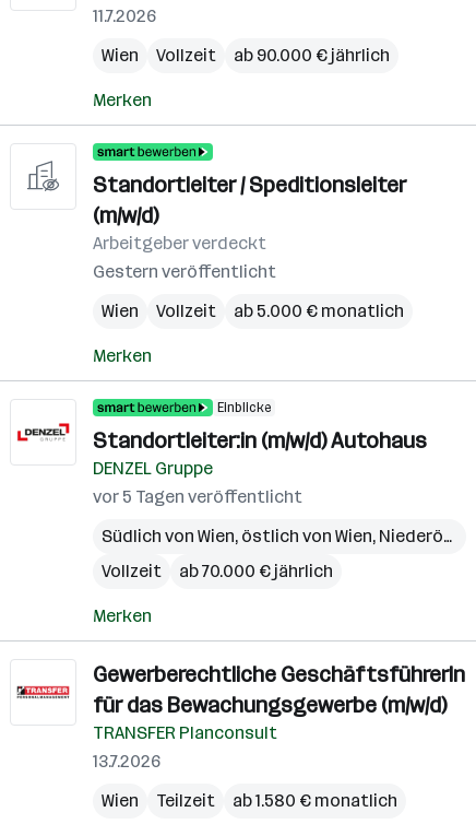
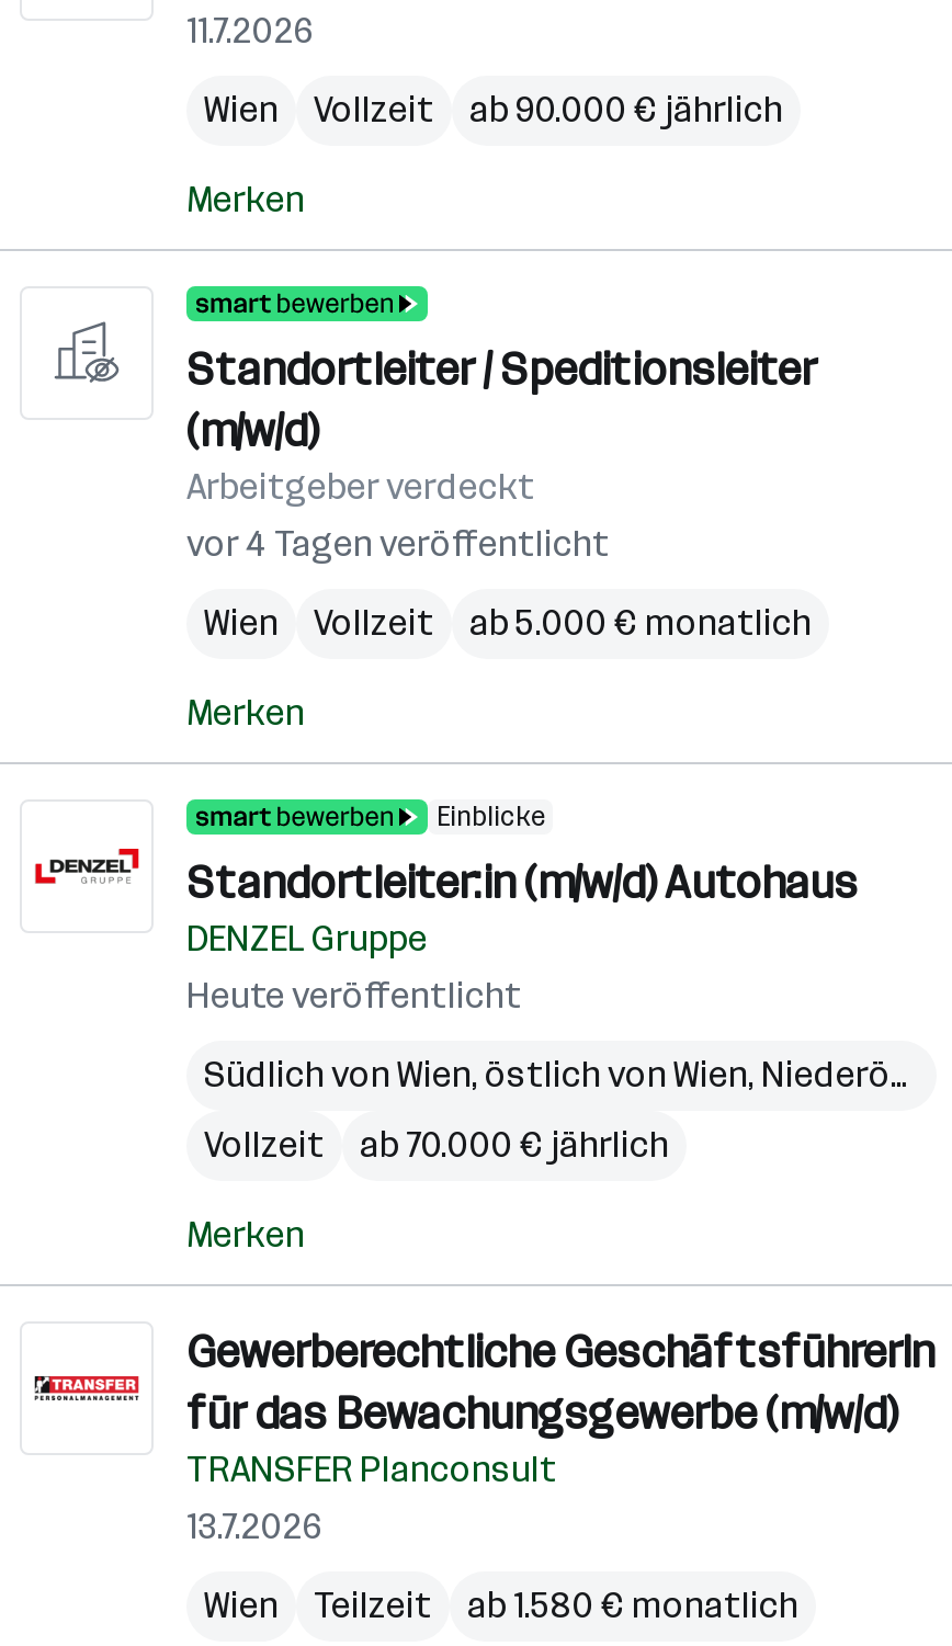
- Gestern veröffentlicht
+ vor 4 Tagen veröffentlicht

- vor 5 Tagen veröffentlicht
+ Heute veröffentlicht
